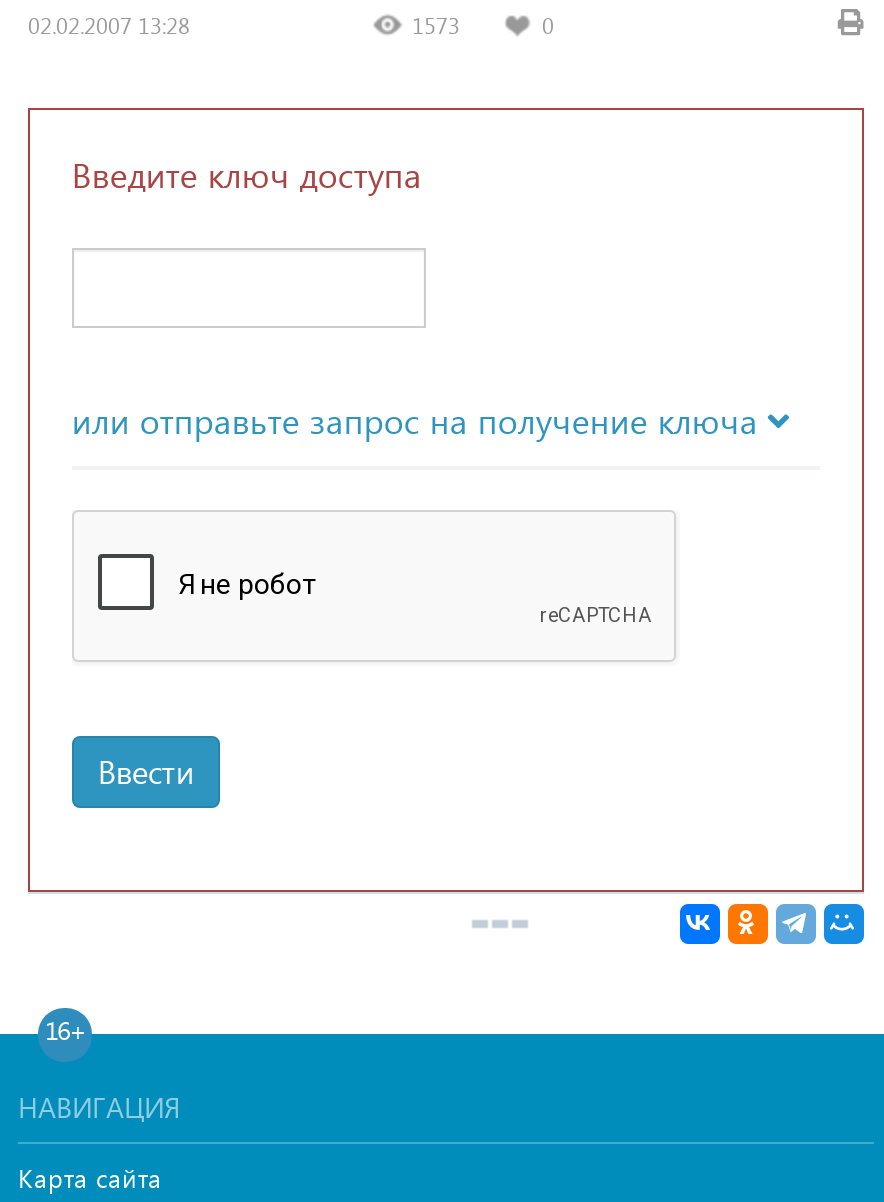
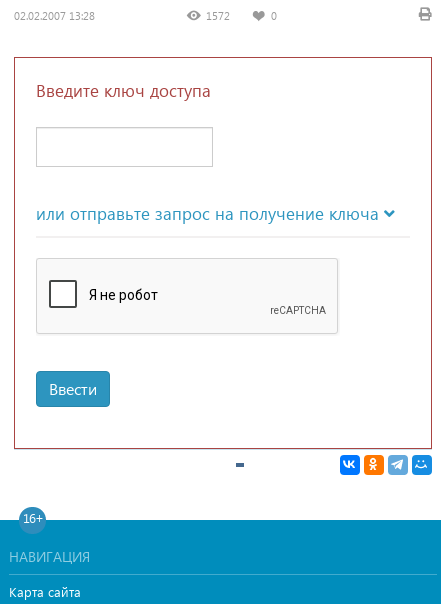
- 1573
+ 1572
